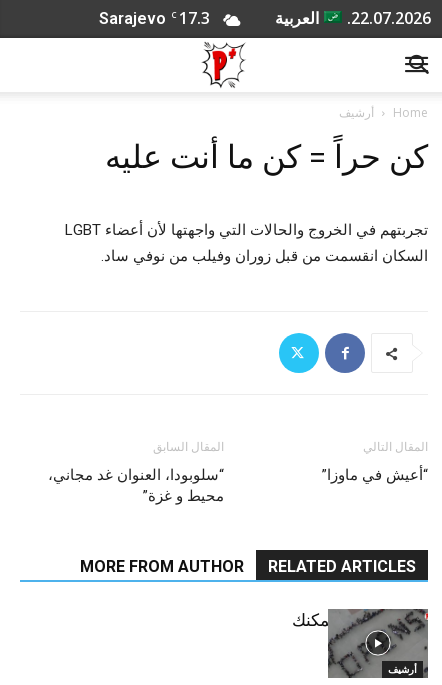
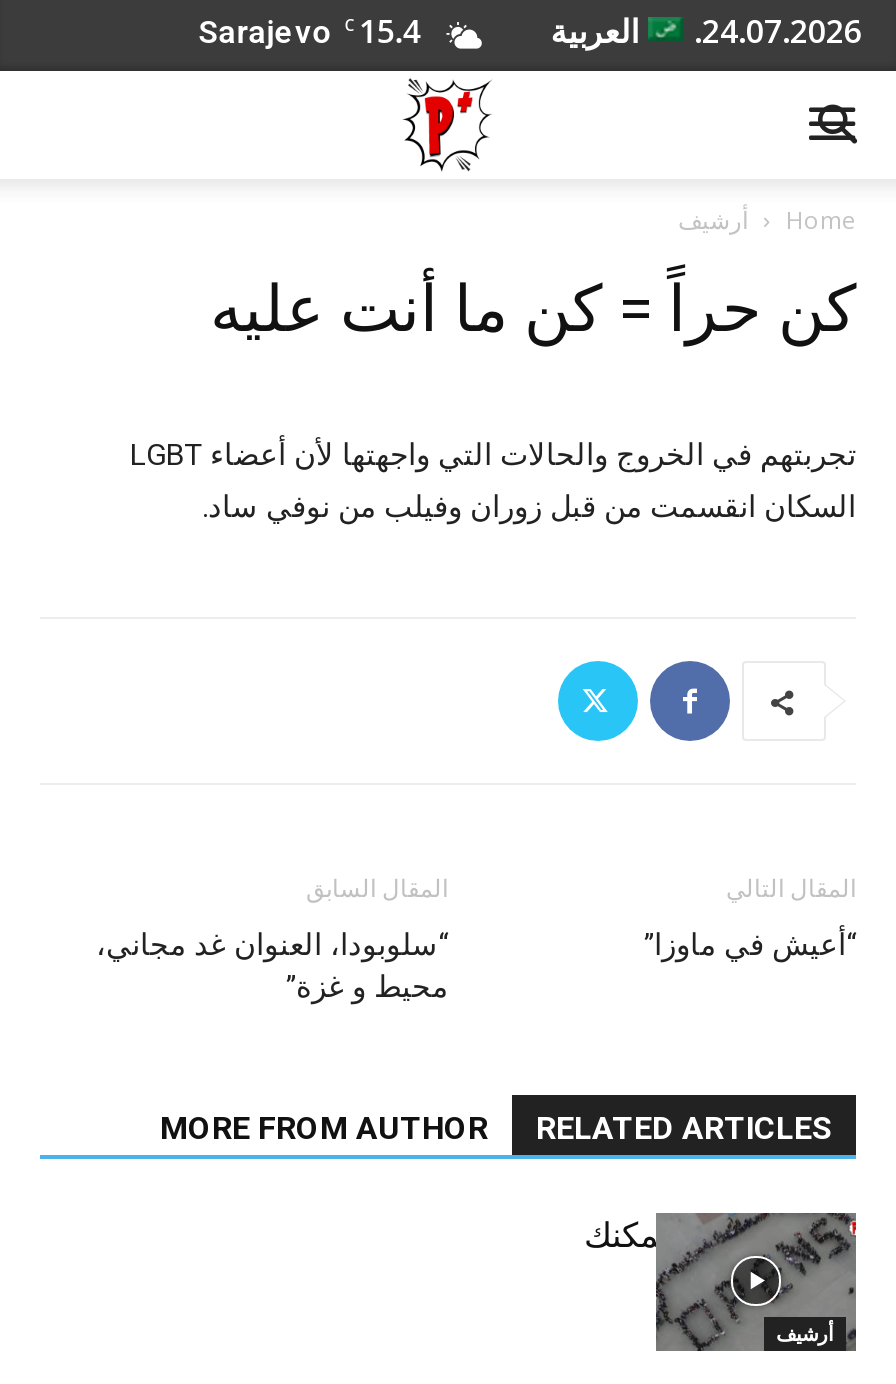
- Sarajevo C 17.3
+ Sarajevo C 15.4

- 22.07.2026. العربية
+ 24.07.2026. العربية
